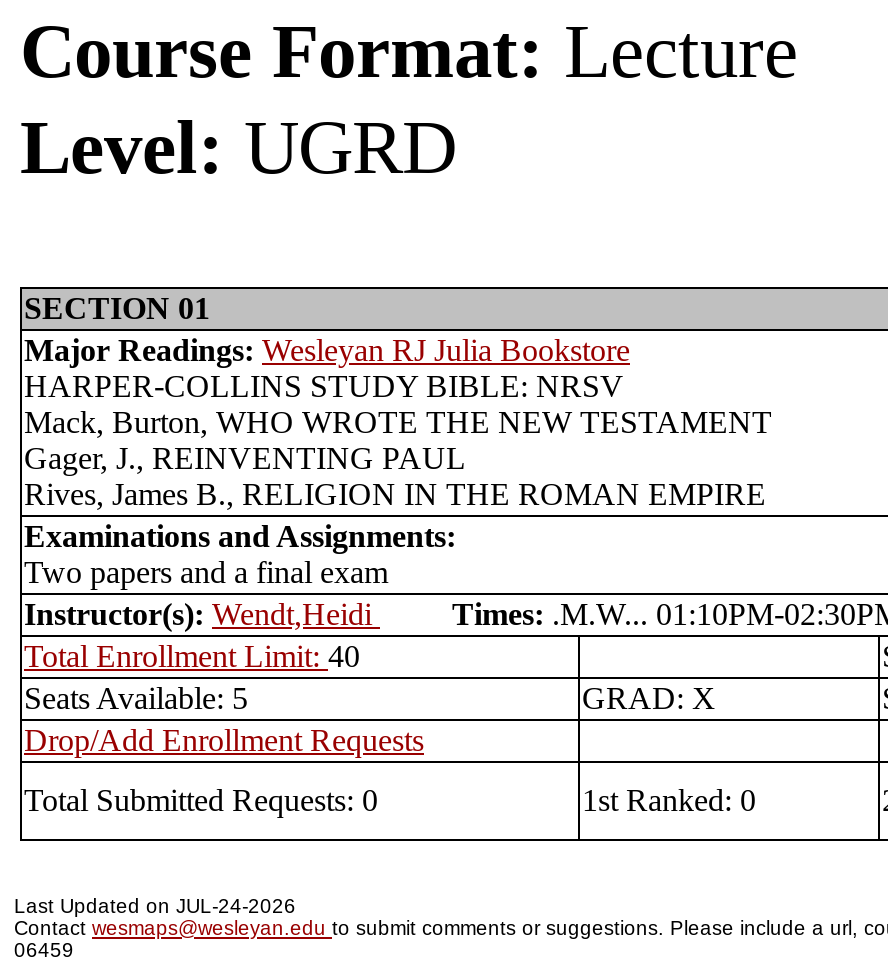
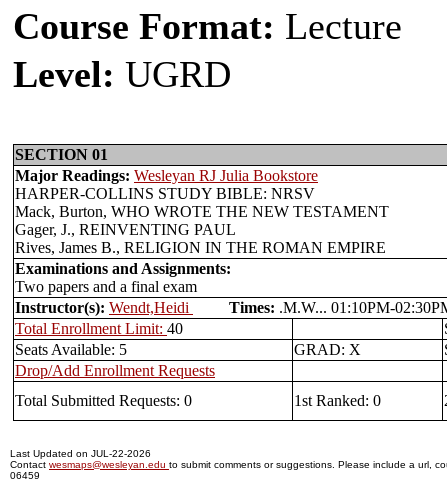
- Last Updated on JUL-24-2026
+ Last Updated on JUL-22-2026
